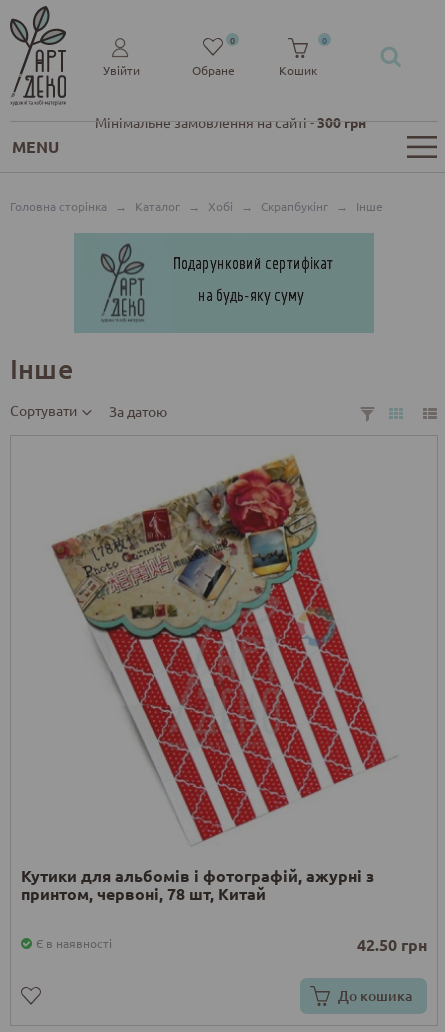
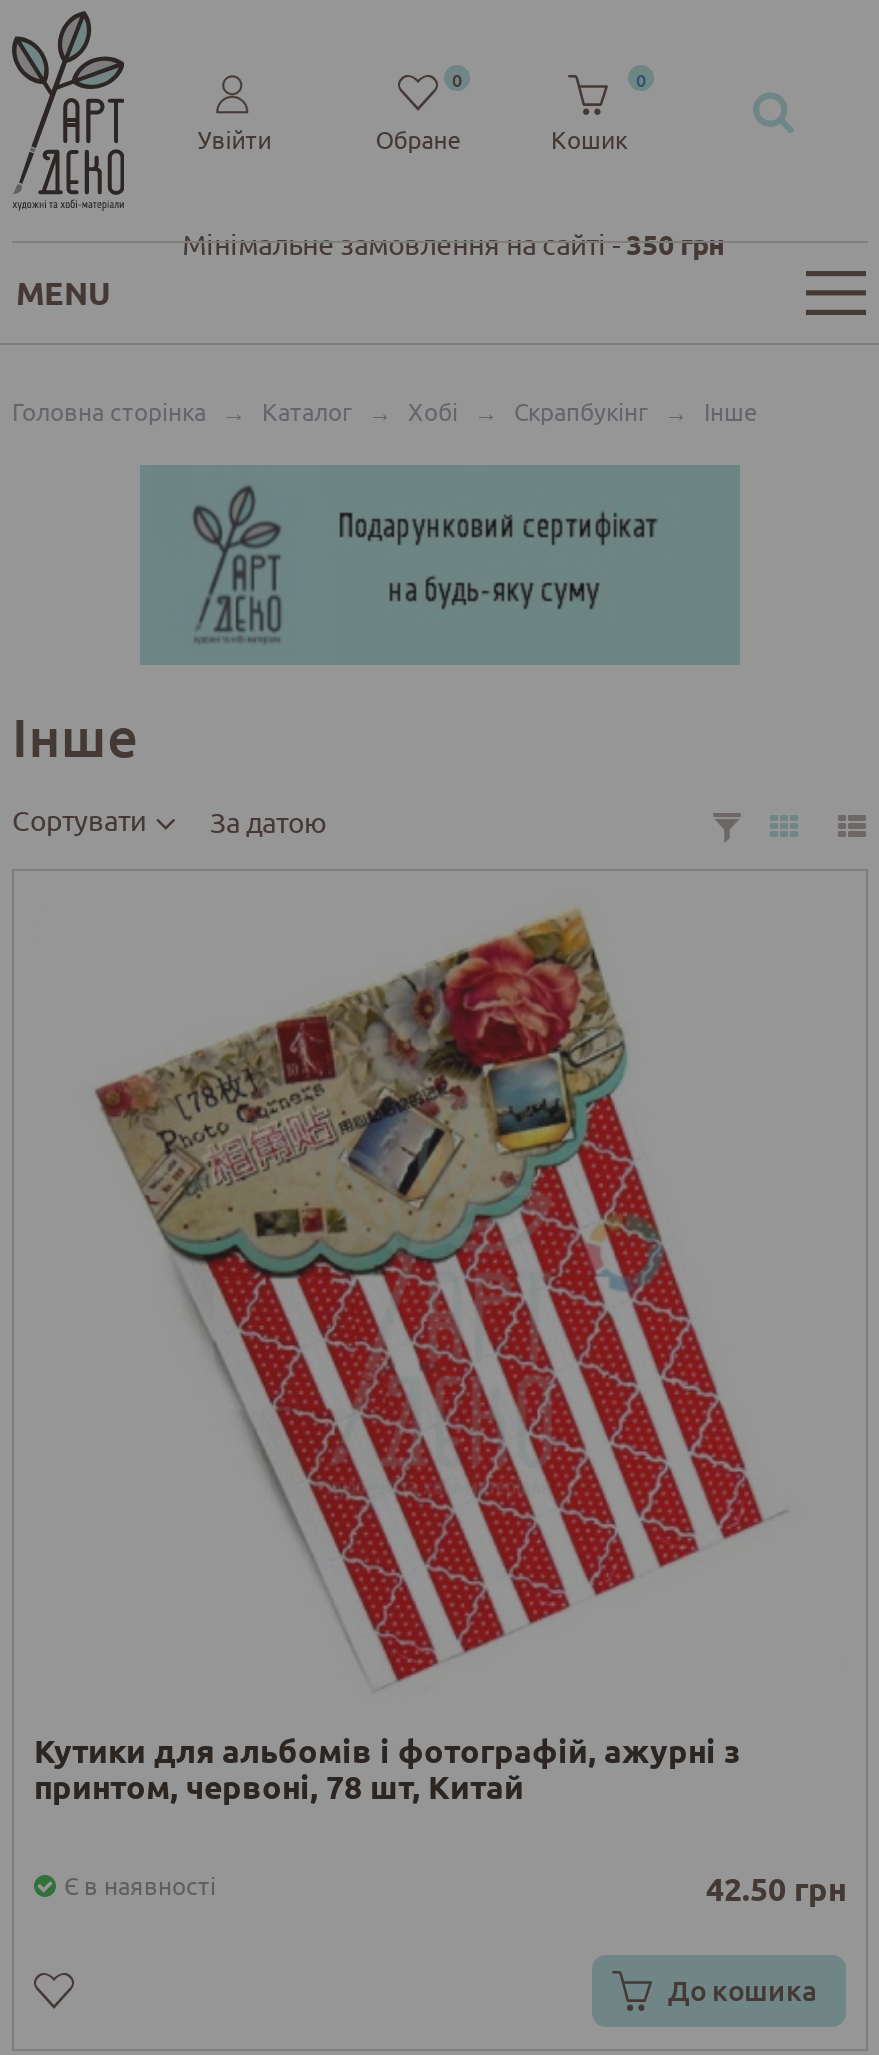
- Мінімальне замовлення на сайті - 300 грн
+ Мінімальне замовлення на сайті - 350 грн
